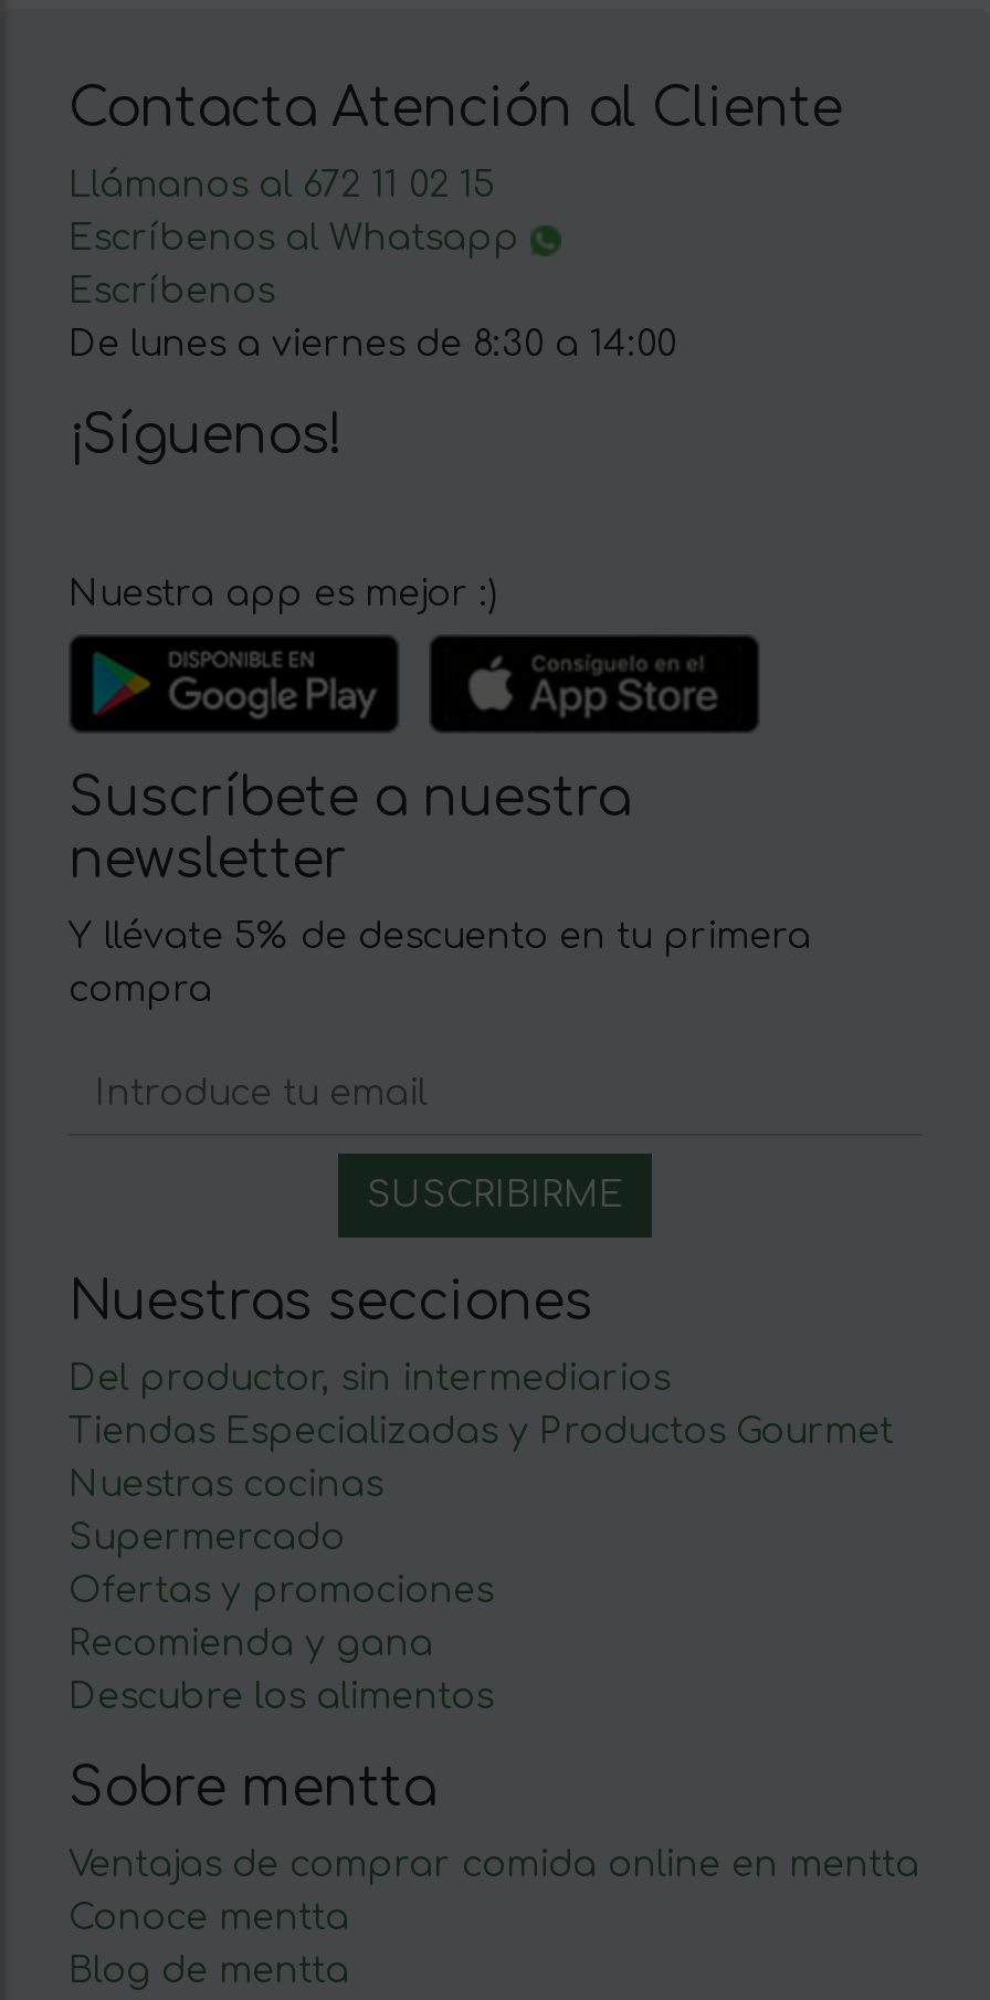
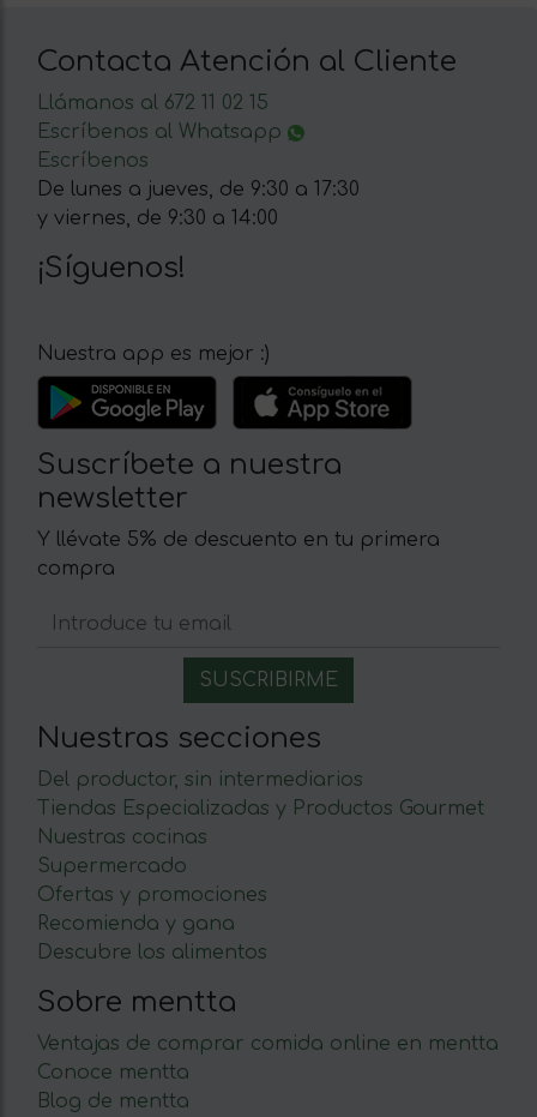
- De lunes a viernes de 8:30 a 14:00
+ De lunes a jueves, de 9:30 a 17:30
+ y viernes, de 9:30 a 14:00
